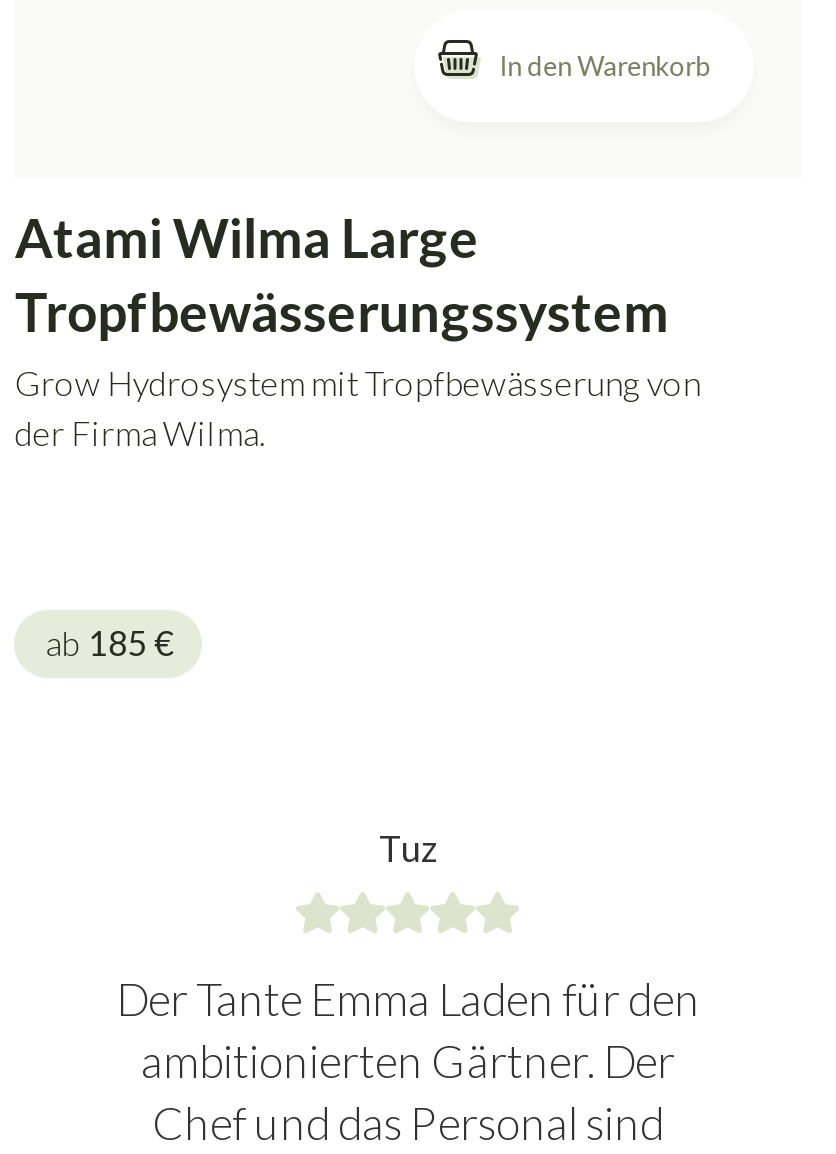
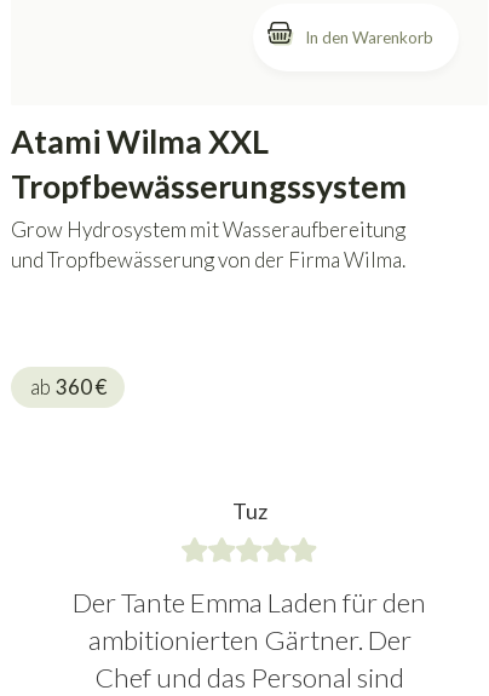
- Atami Wilma Large
+ Atami Wilma XXL

- Grow Hydrosystem mit Tropfbewässerung von
- der Firma Wilma.
+ Grow Hydrosystem mit Wasseraufbereitung
+ und Tropfbewässerung von der Firma Wilma.

- ab 185 €
+ ab 360 €
